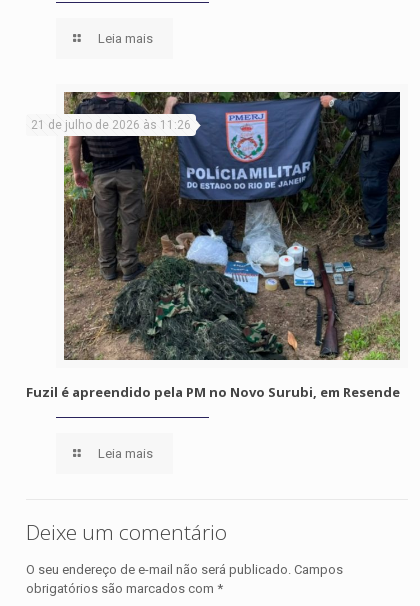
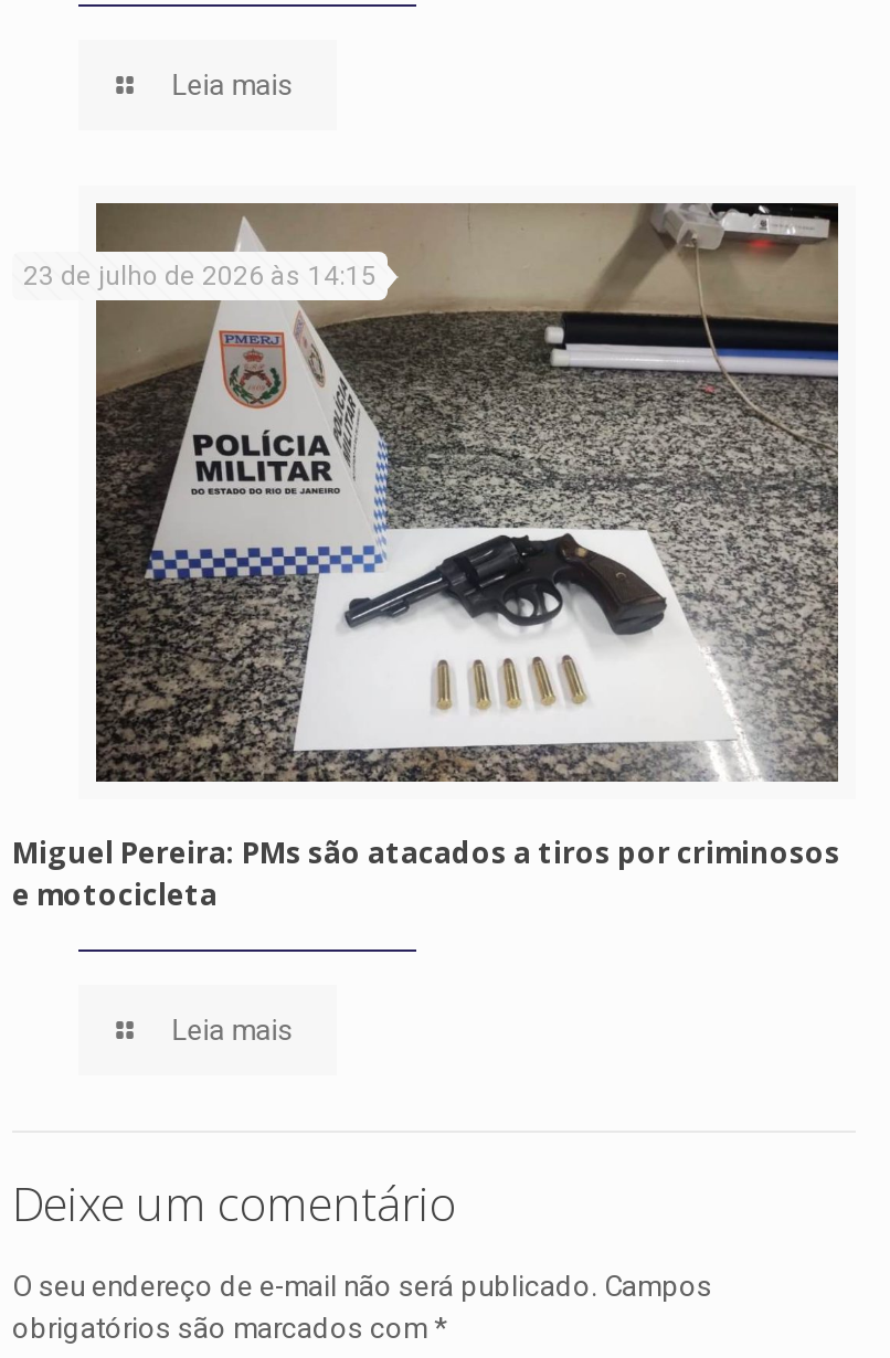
- [image]
- 21 de julho de 2026 às 11:26
+ [image]
+ 23 de julho de 2026 às 14:15

- Fuzil é apreendido pela PM no Novo Surubi, em Resende
+ Miguel Pereira: PMs são atacados a tiros por criminosos
+ e motocicleta
